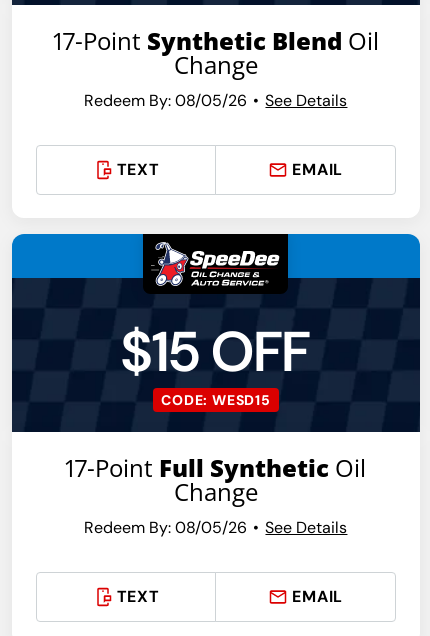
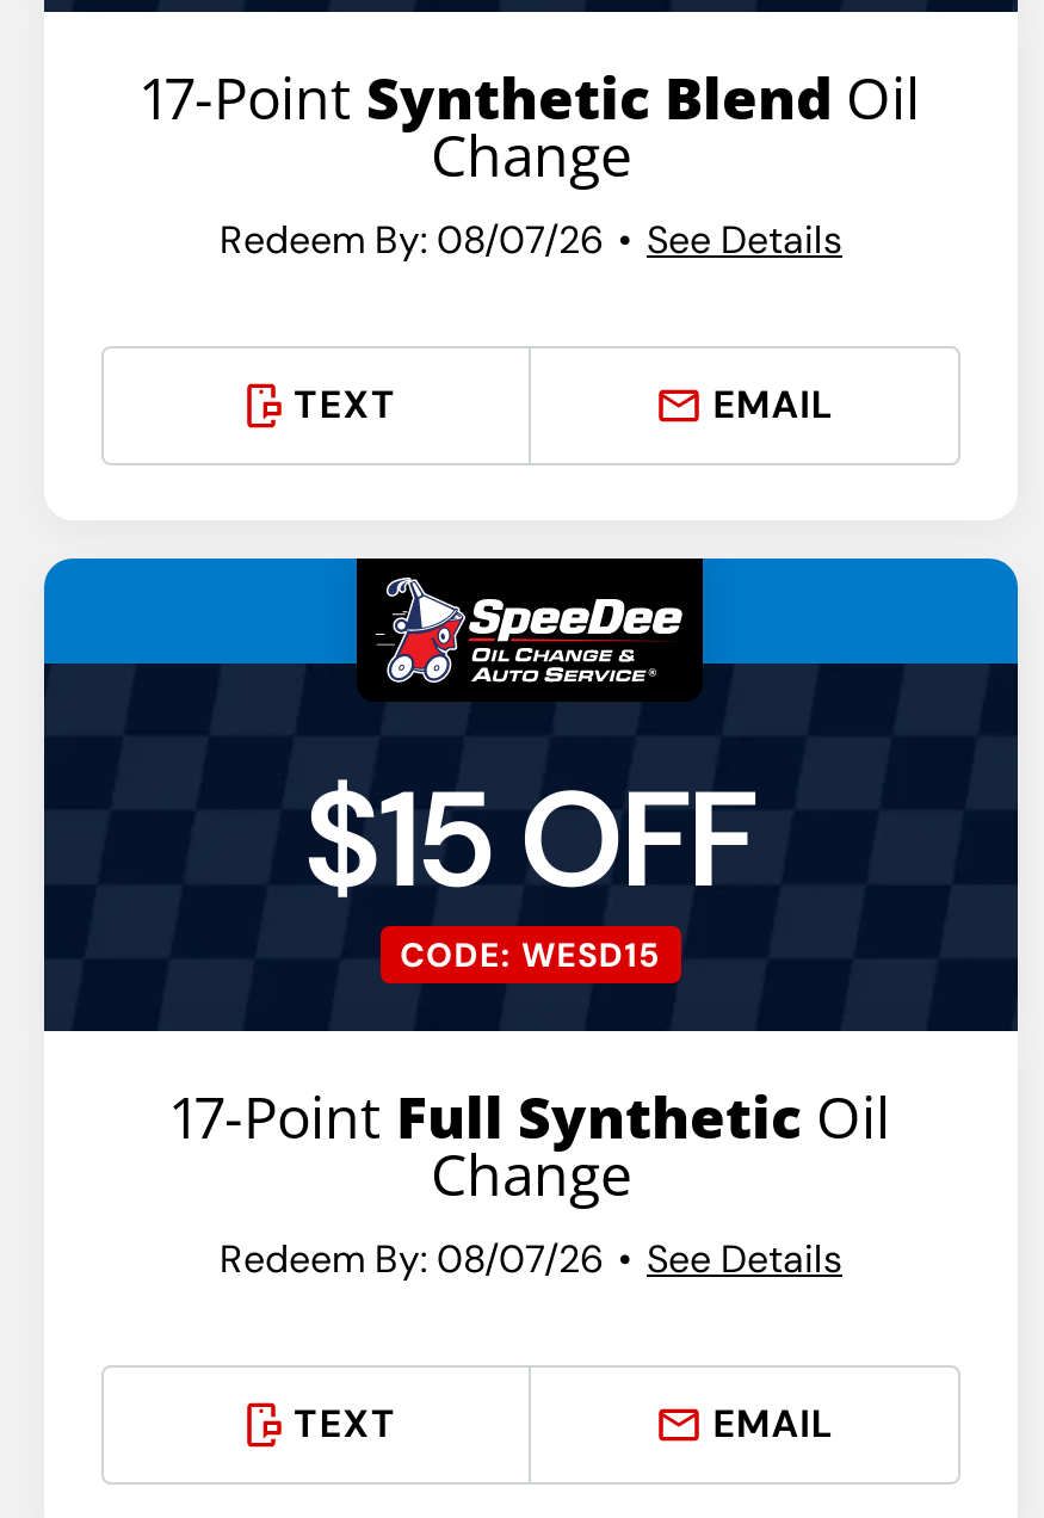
- Redeem By: 08/05/26 See Details
+ Redeem By: 08/07/26 See Details

- Redeem By: 08/05/26 See Details
+ Redeem By: 08/07/26 See Details
